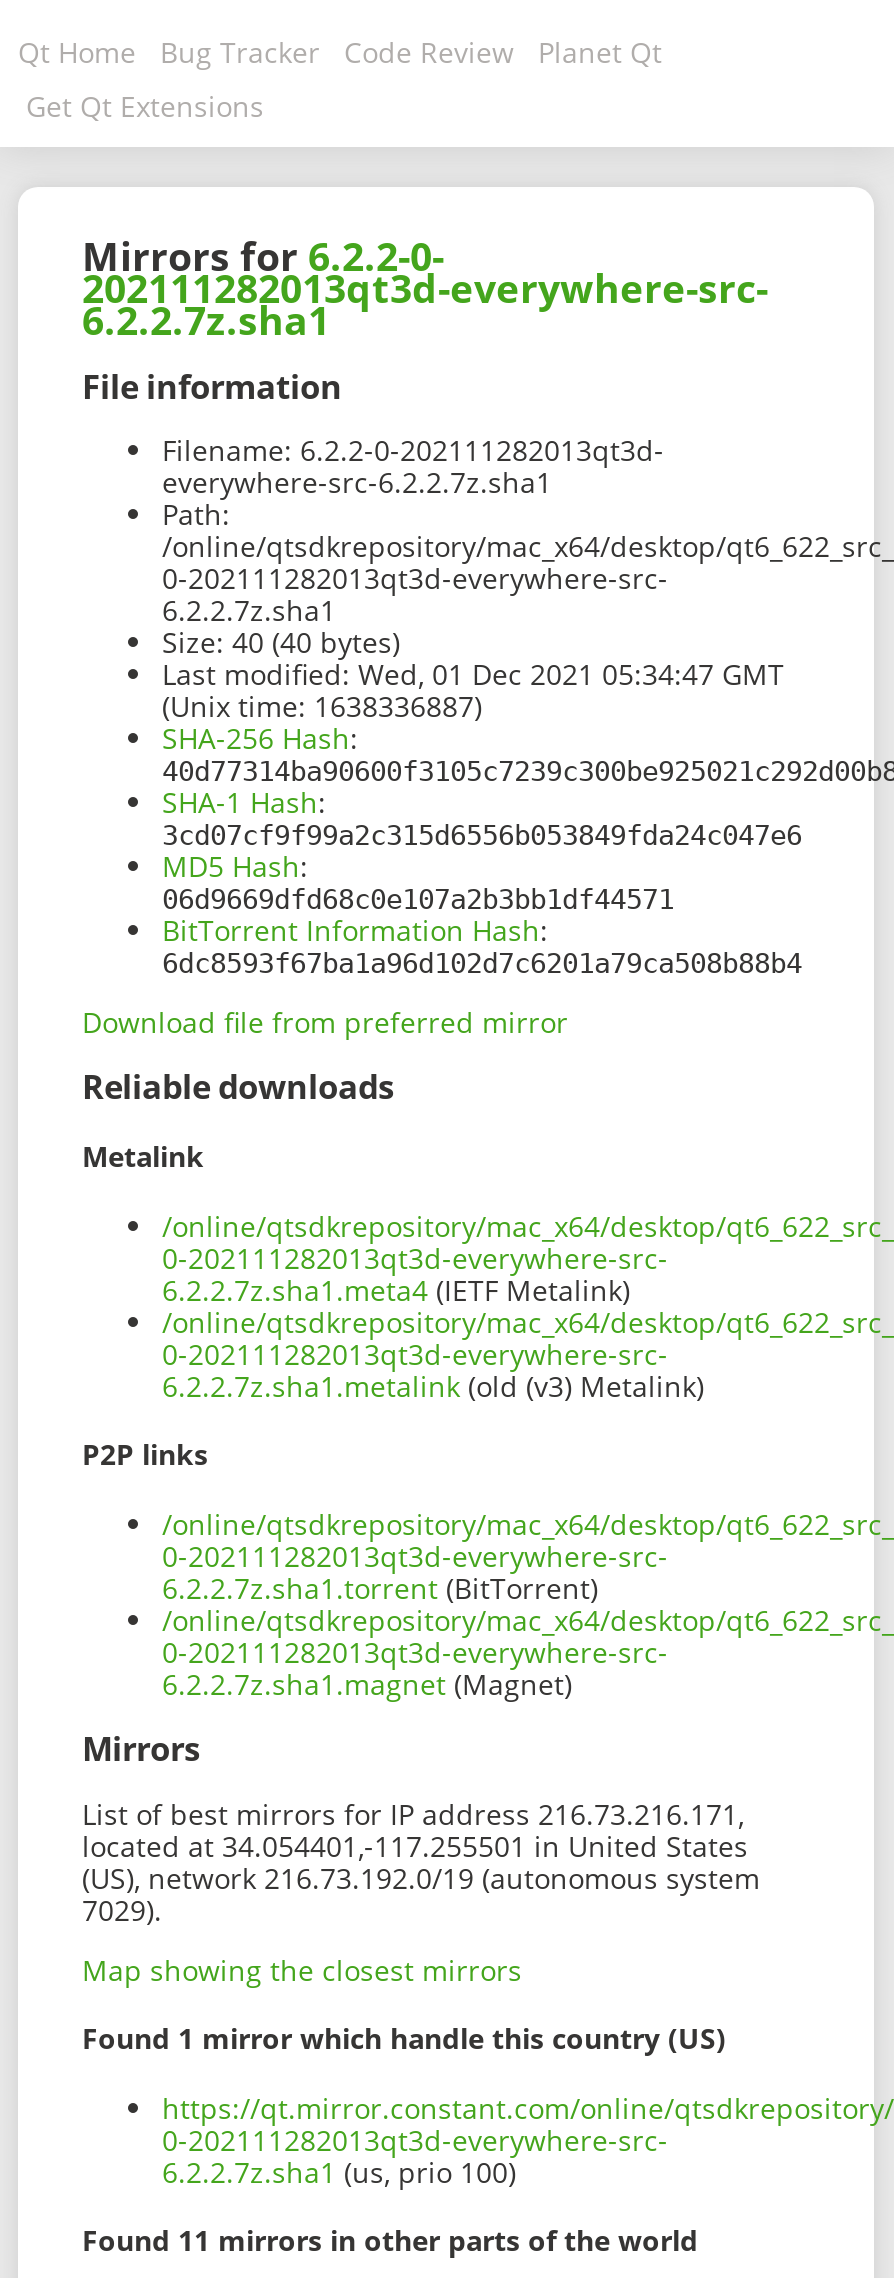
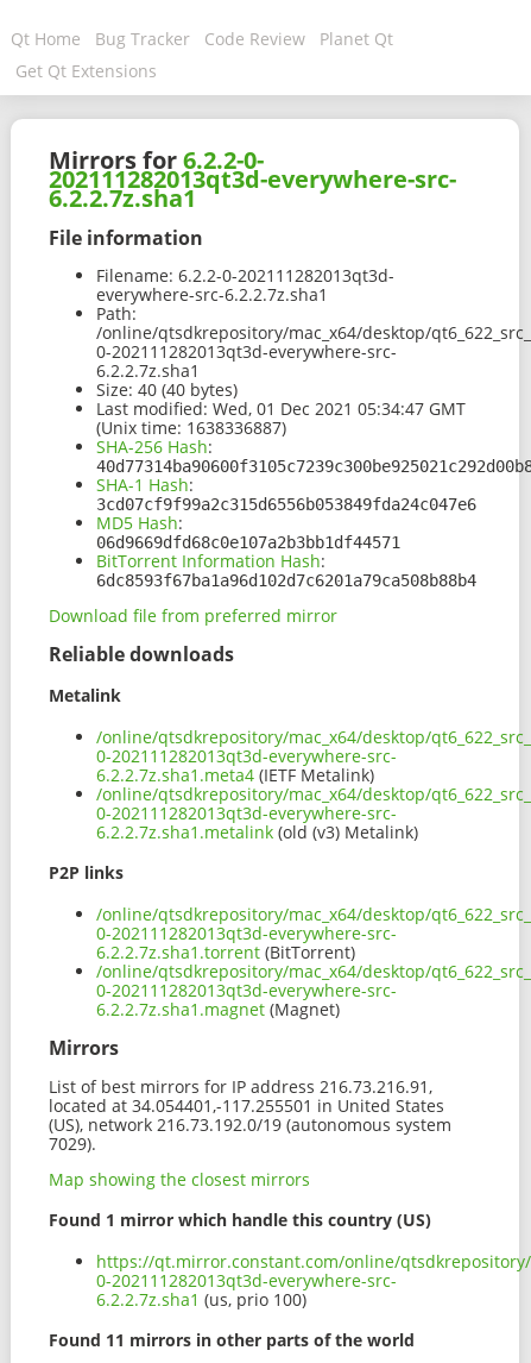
- List of best mirrors for IP address 216.73.216.171,
+ List of best mirrors for IP address 216.73.216.91,
